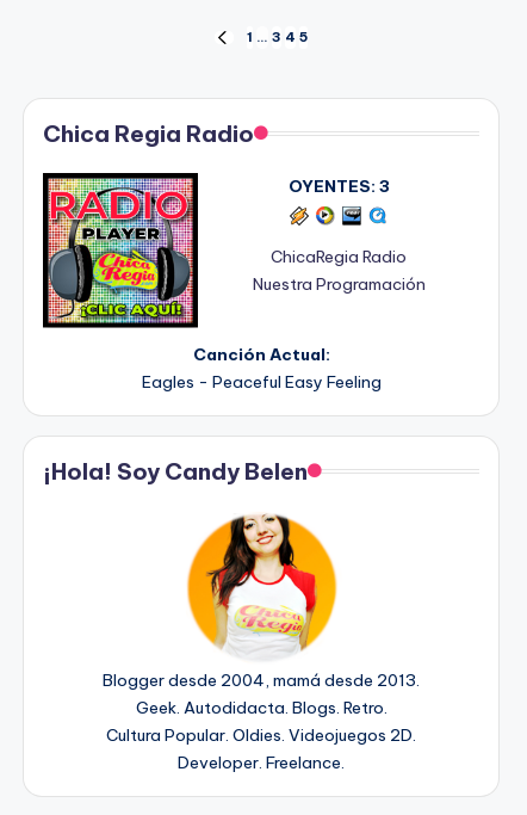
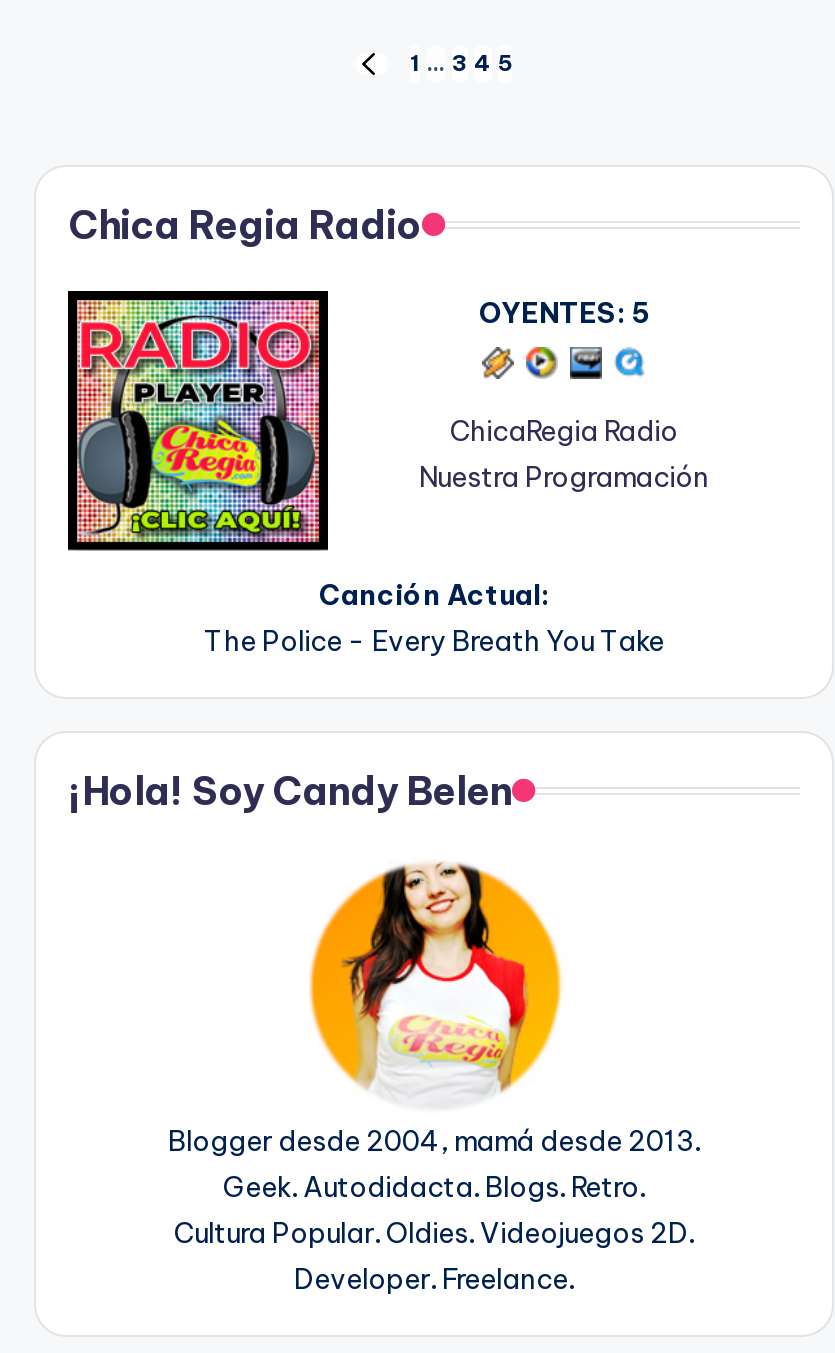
- OYENTES: 3
+ OYENTES: 5

- Eagles - Peaceful Easy Feeling
+ The Police - Every Breath You Take
